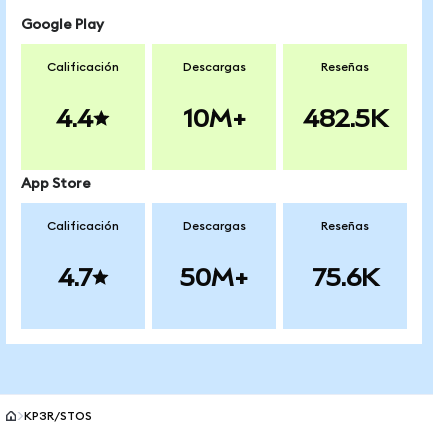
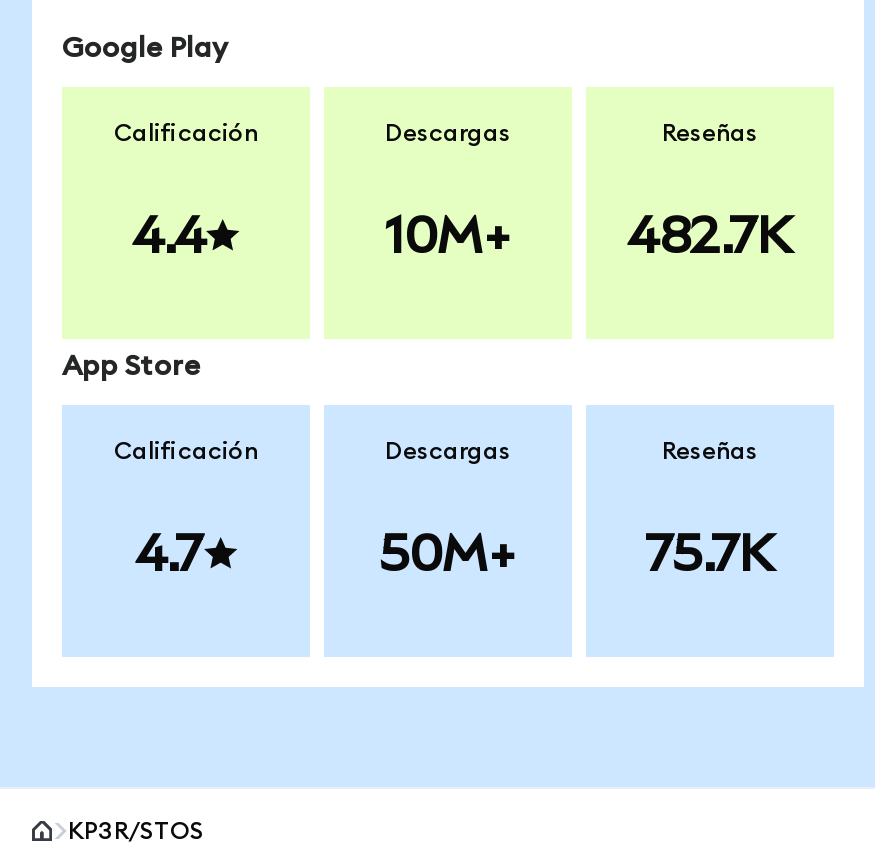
- 482.5K
+ 482.7K

- 75.6K
+ 75.7K
